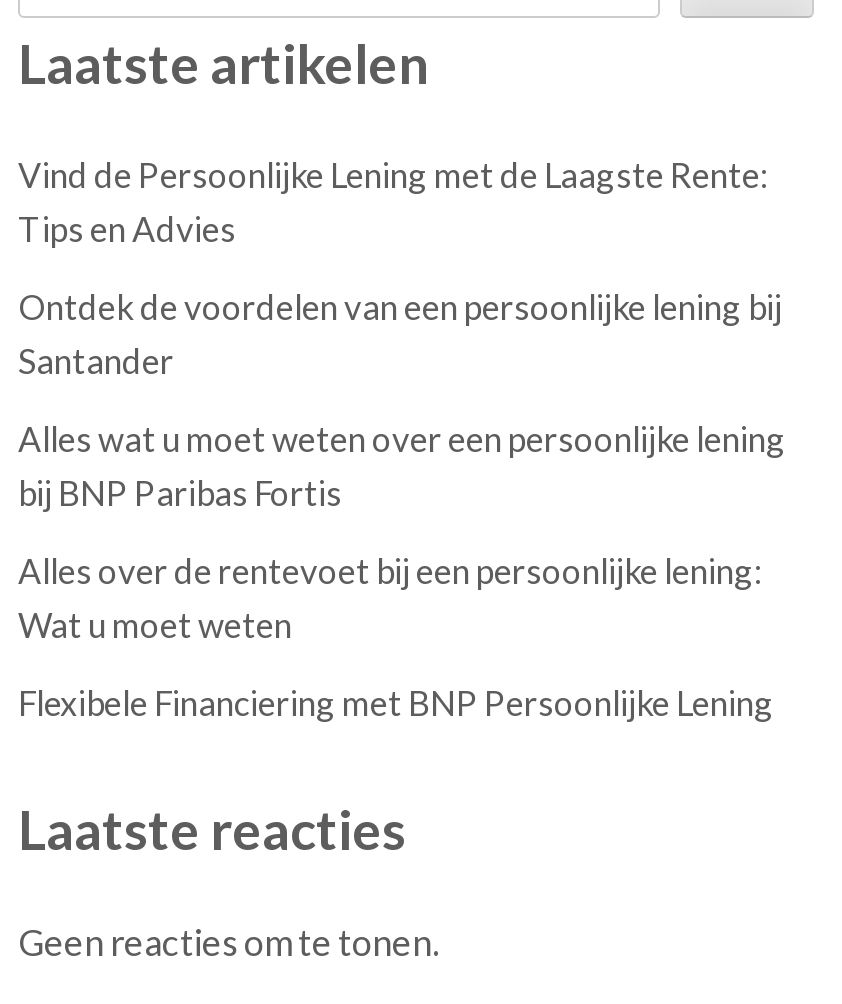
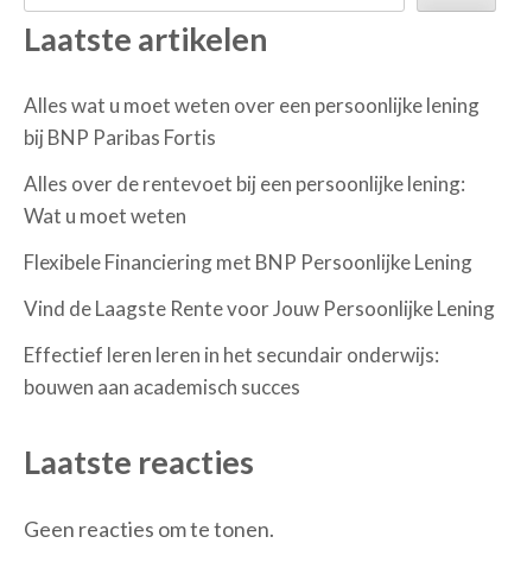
- Vind de Persoonlijke Lening met de Laagste Rente:
- Tips en Advies
- Ontdek de voordelen van een persoonlijke lening bij
- Santander

moved up: Alles wat u moet weten over een persoonlijke lening | bij BNP Paribas Fortis | Alles over de rentevoet bij een persoonlijke lening: | Wat u moet weten | Flexibele Financiering met BNP Persoonlijke Lening

+ Vind de Laagste Rente voor Jouw Persoonlijke Lening
+ Effectief leren leren in het secundair onderwijs:
+ bouwen aan academisch succes
